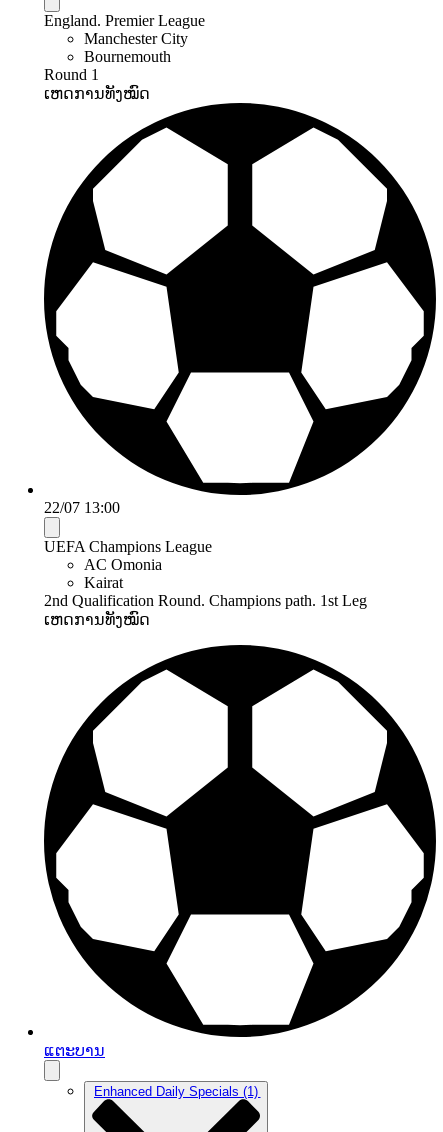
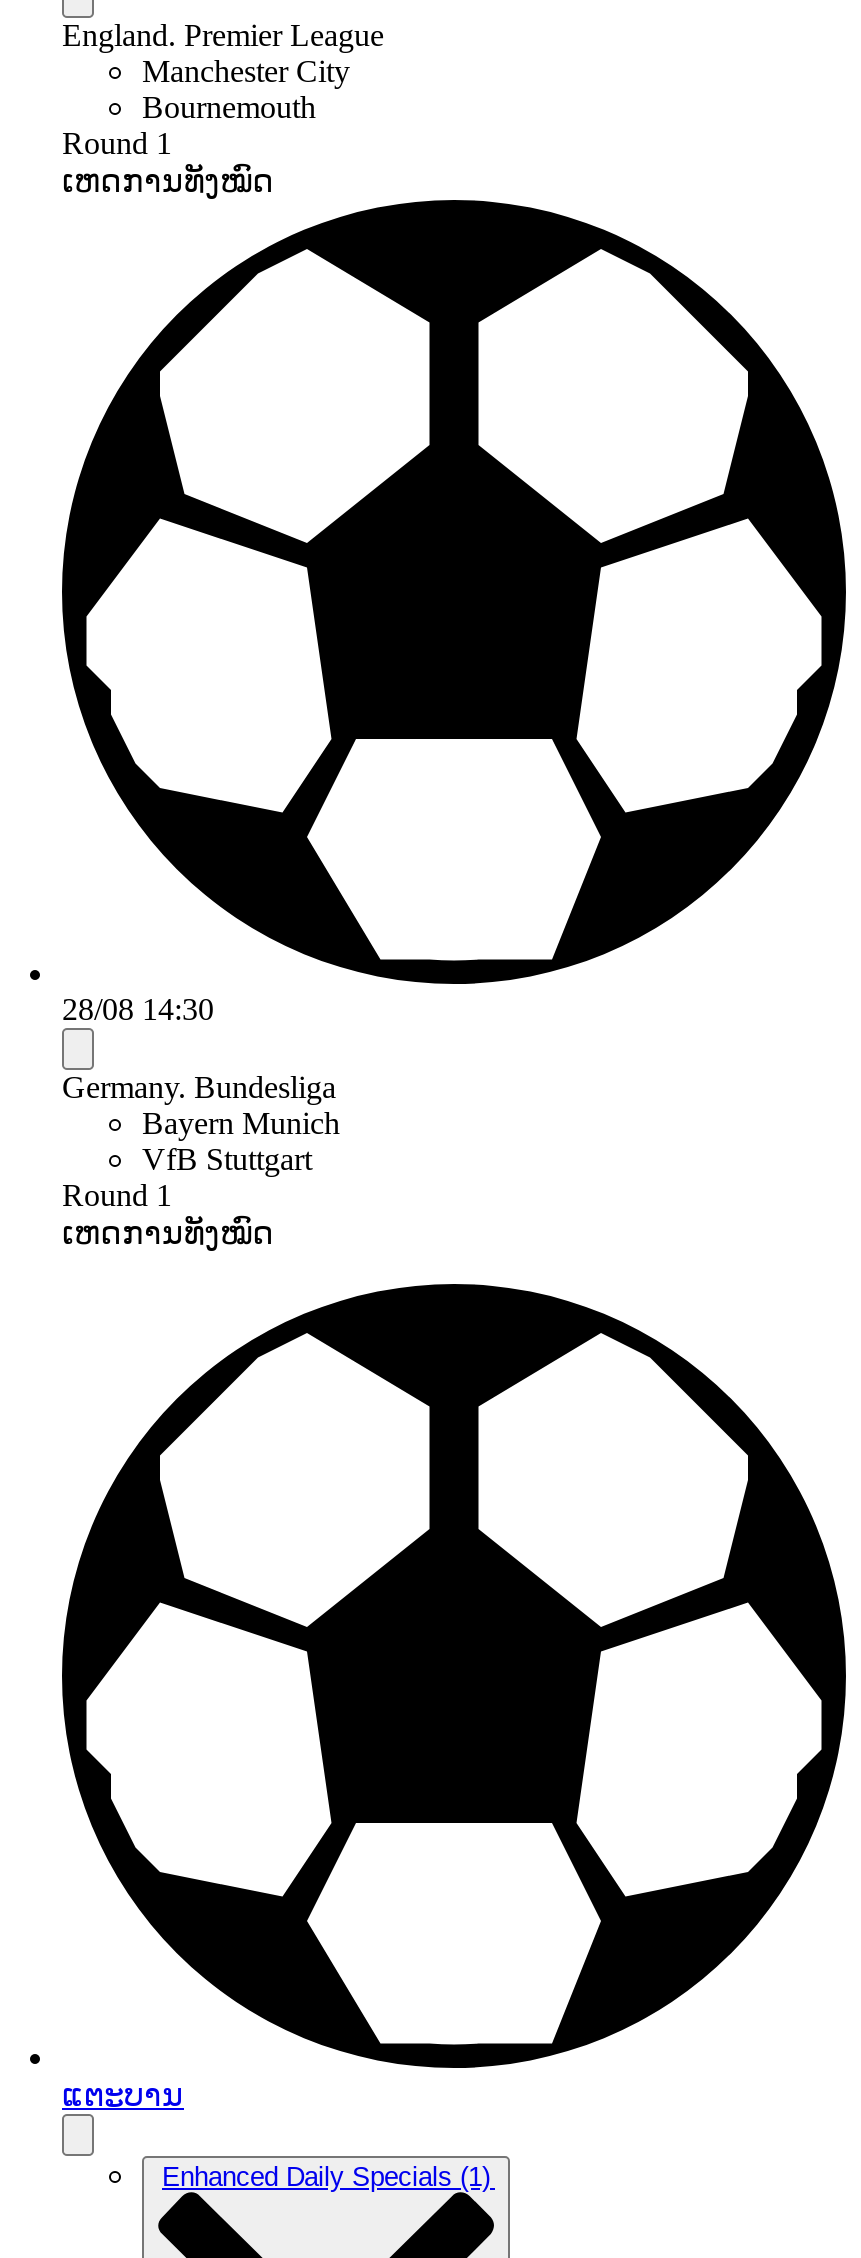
- 22/07 13:00
+ 28/08 14:30

- UEFA Champions League
- AC Omonia
- Kairat
- 2nd Qualification Round. Champions path. 1st Leg
+ Germany. Bundesliga
+ Bayern Munich
+ VfB Stuttgart
+ Round 1
